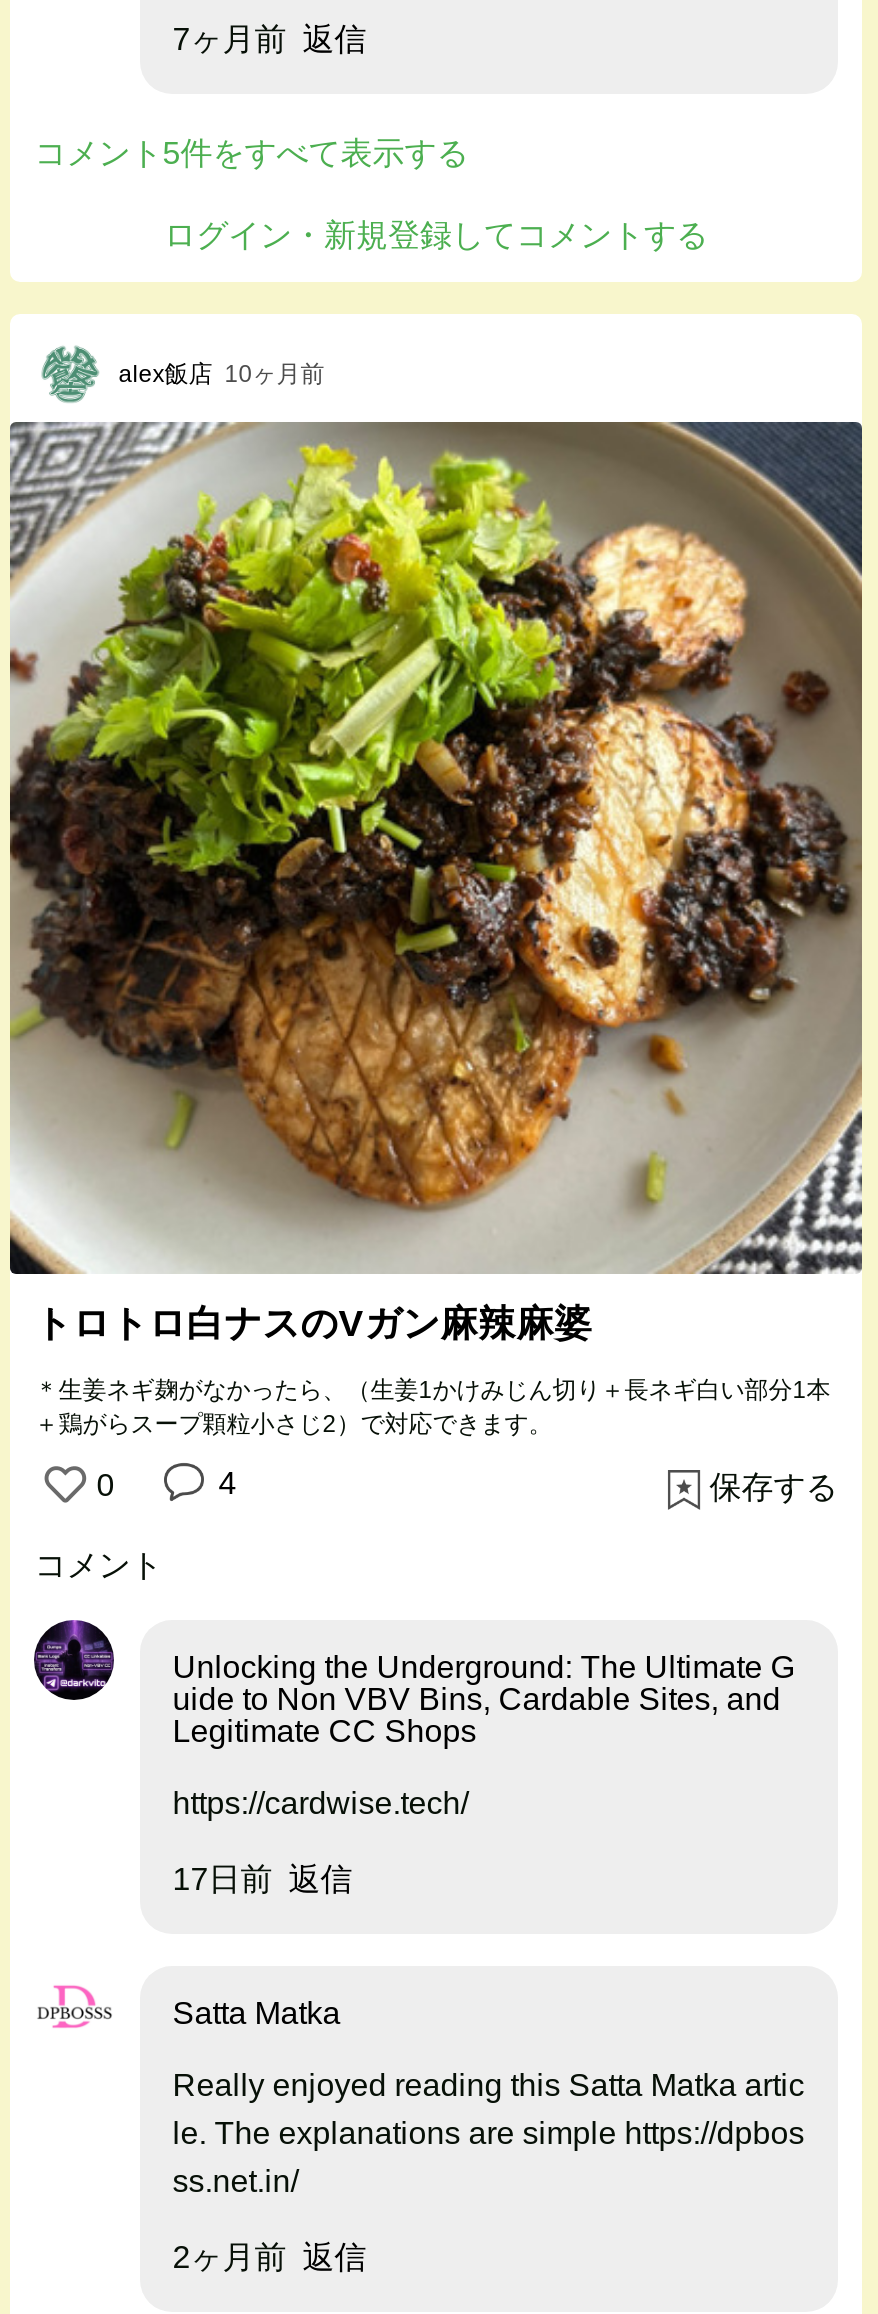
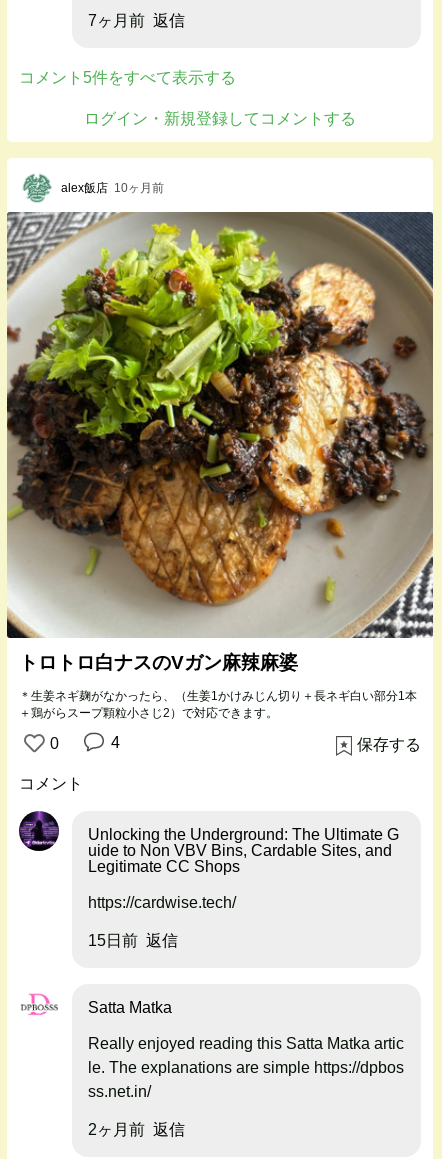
- 17日前 返信
+ 15日前 返信
